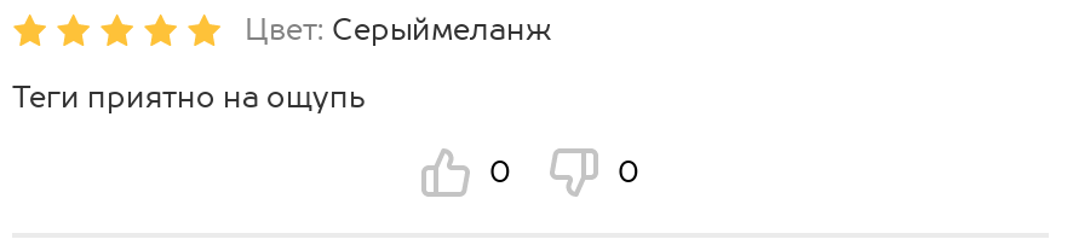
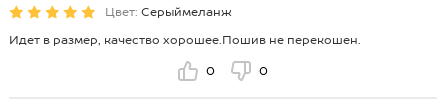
- Теги приятно на ощупь
+ Идет в размер, качество хорошее.Пошив не перекошен.
